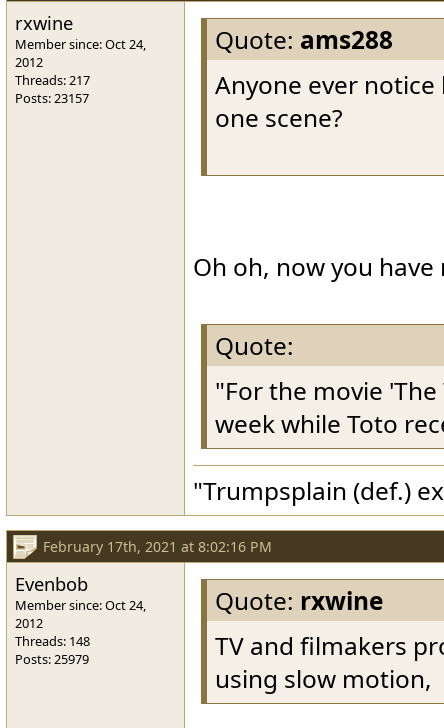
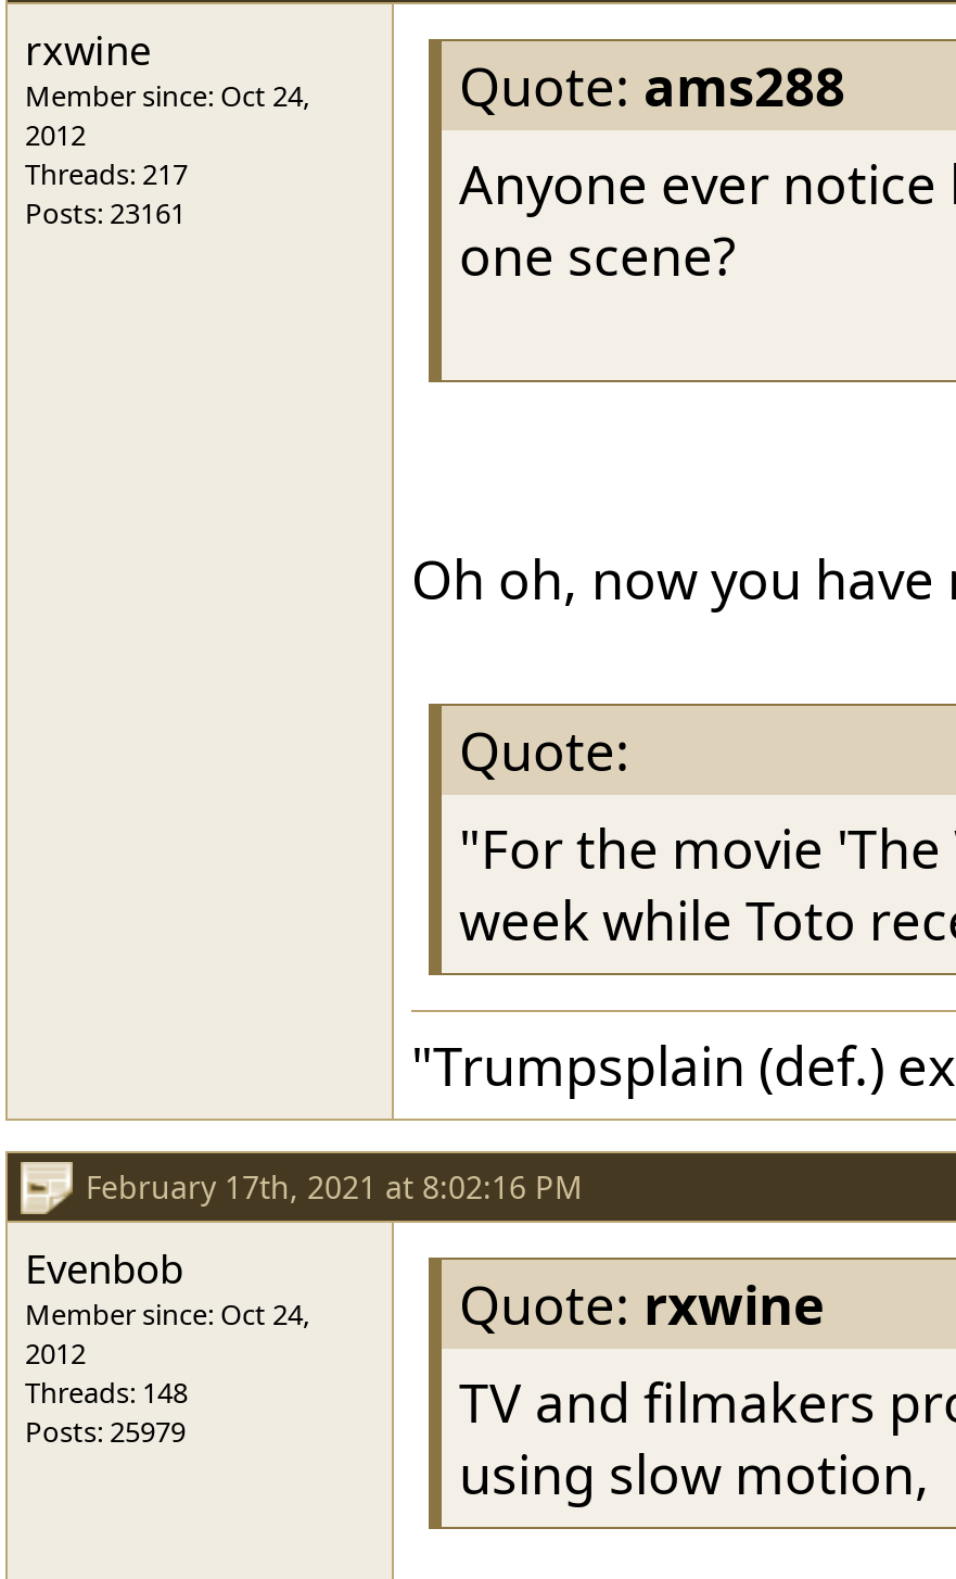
- Posts: 23157
+ Posts: 23161
